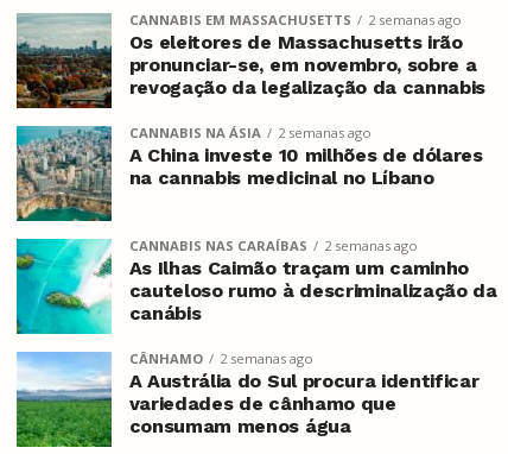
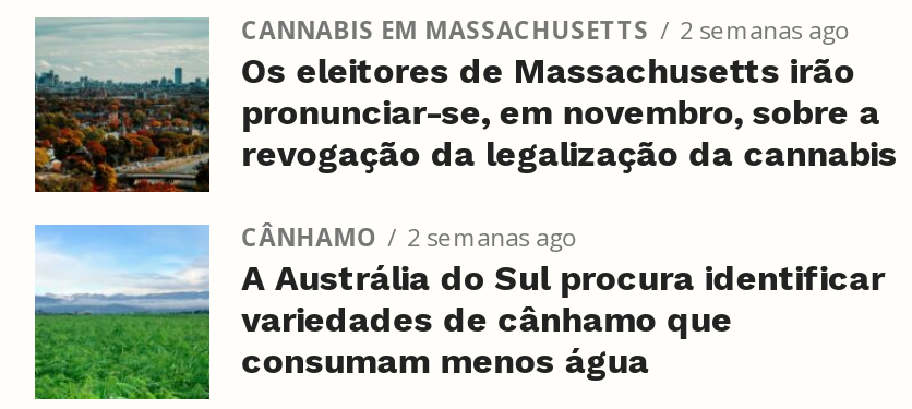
- [image]
- CANNABIS NA ÁSIA
- 2 semanas ago
- A China investe 10 milhões de dólares
- na cannabis medicinal no Líbano
- CANNABIS NAS CARAÍBAS
- 2 semanas ago
- As Ilhas Caimão traçam um caminho
- cauteloso rumo à descriminalização da
- canábis

- [image]
